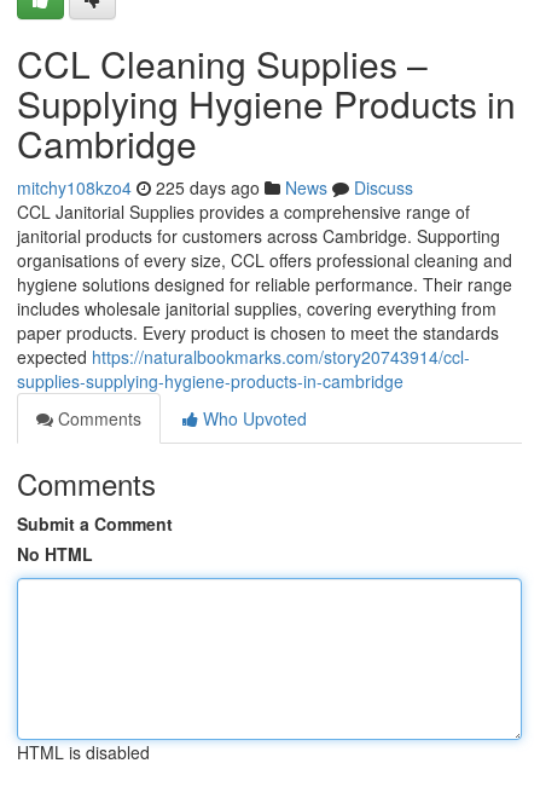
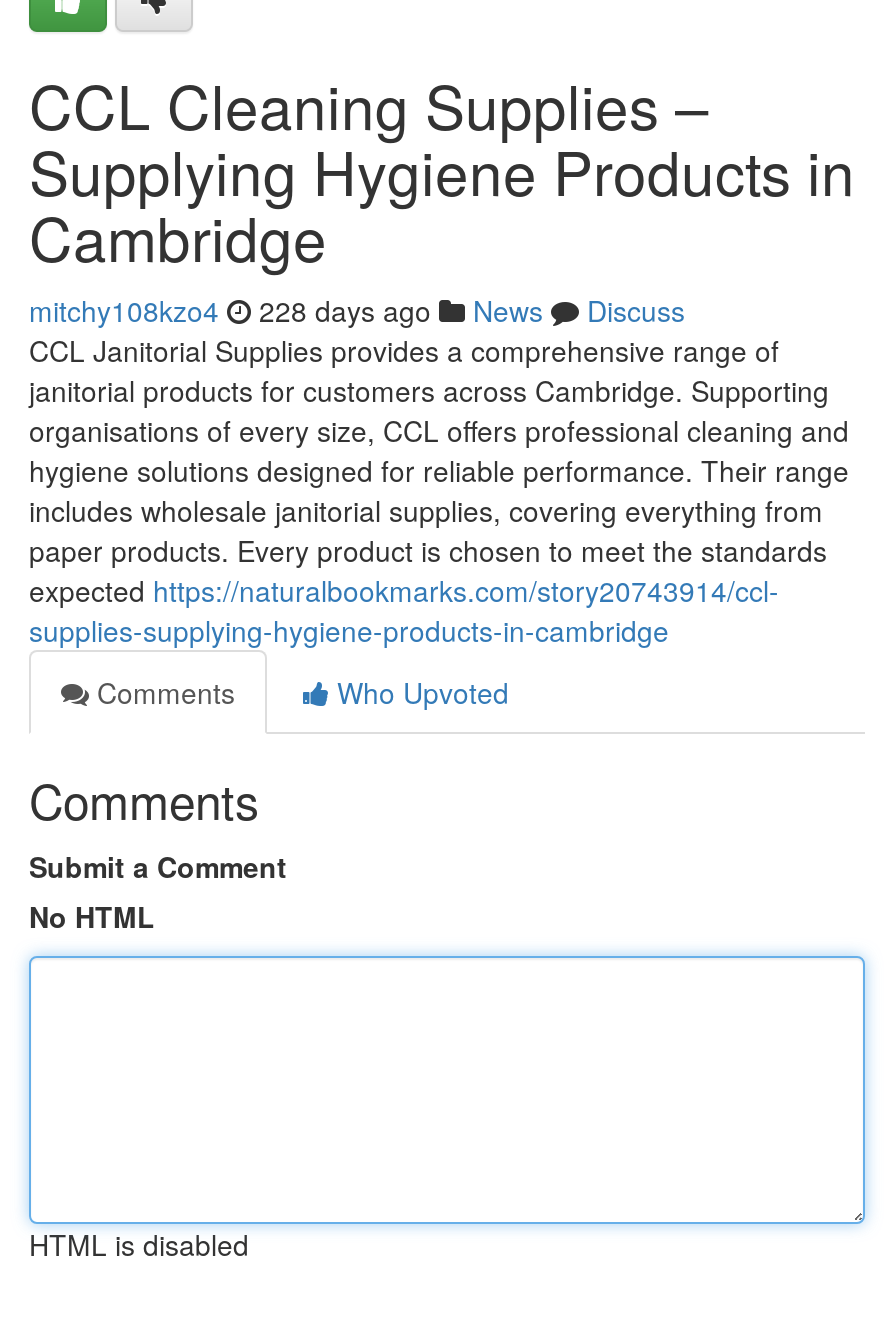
- mitchy108kzo4 225 days ago News Discuss
+ mitchy108kzo4 228 days ago News Discuss
